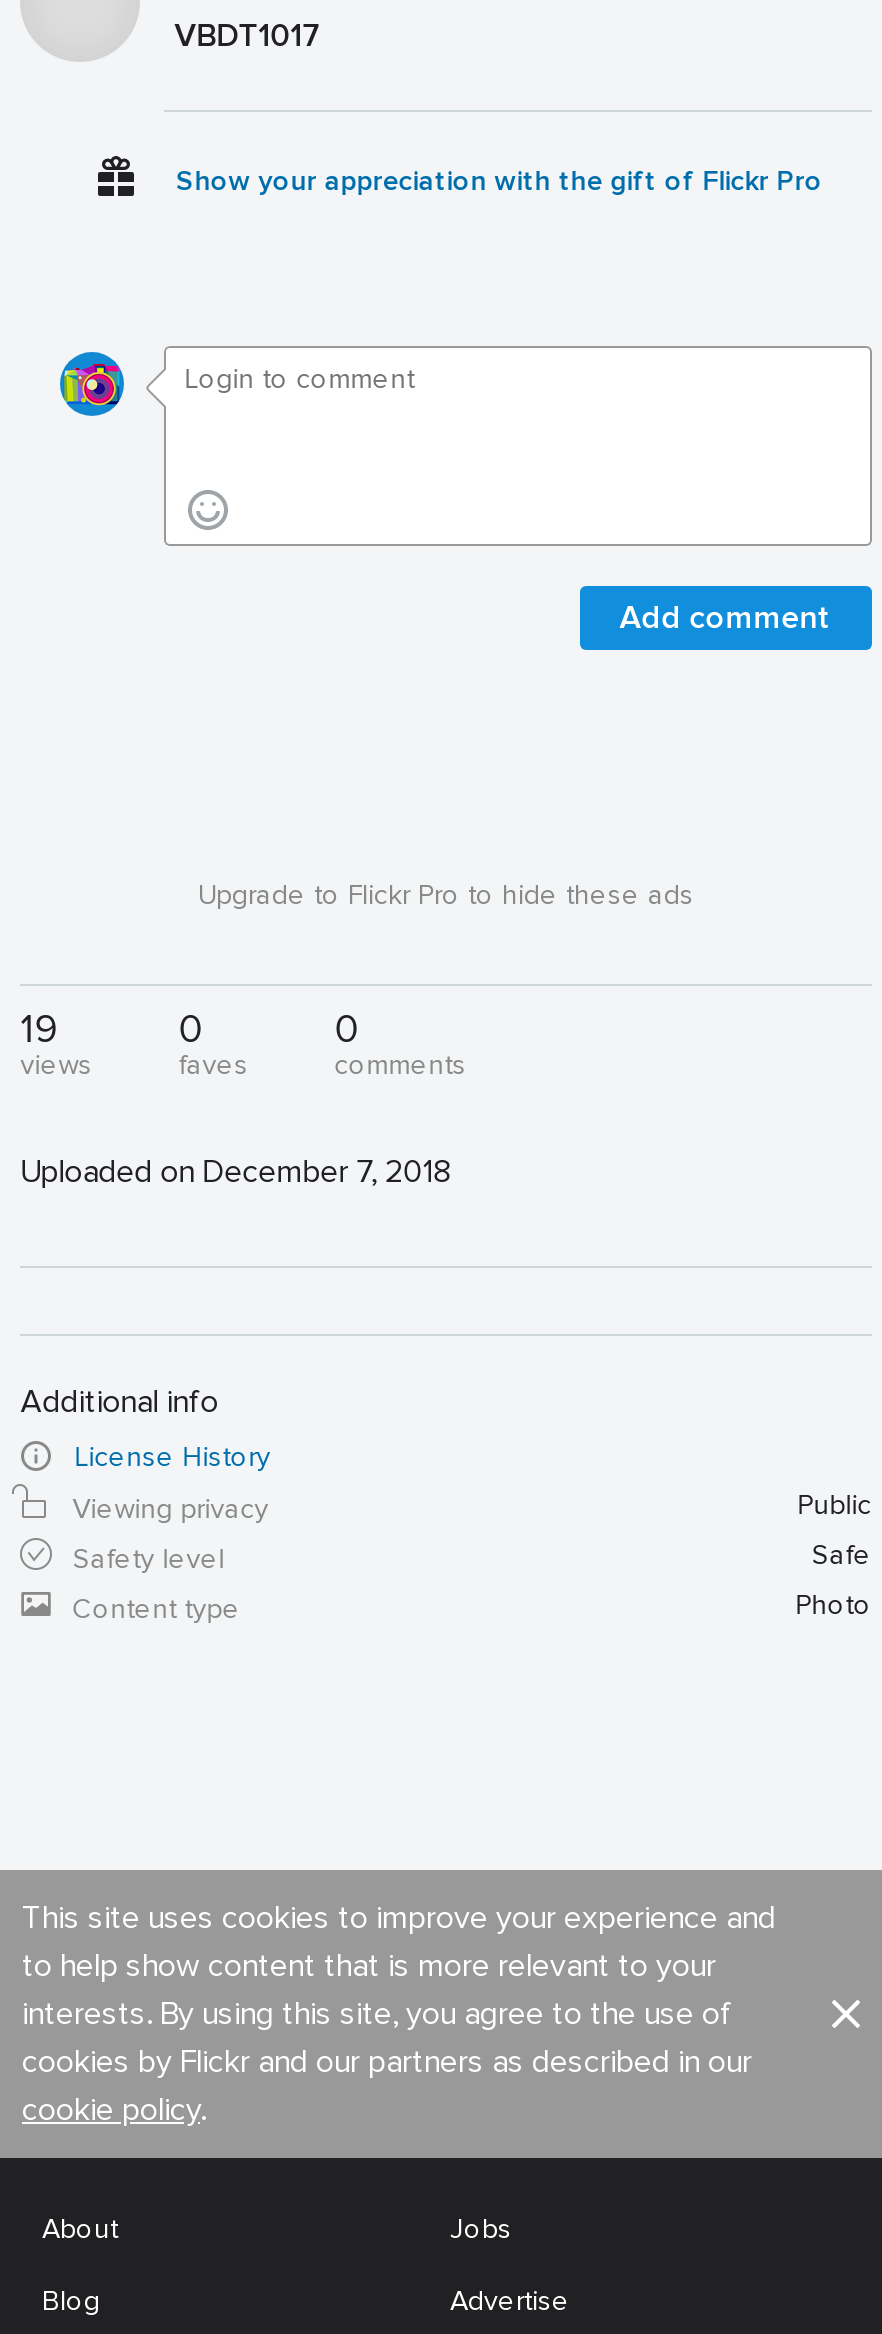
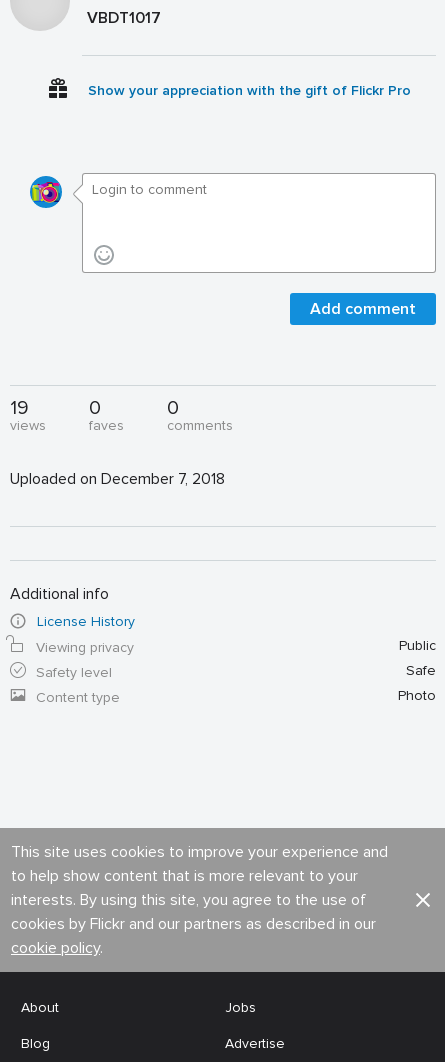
- Upgrade to Flickr Pro to hide these ads
